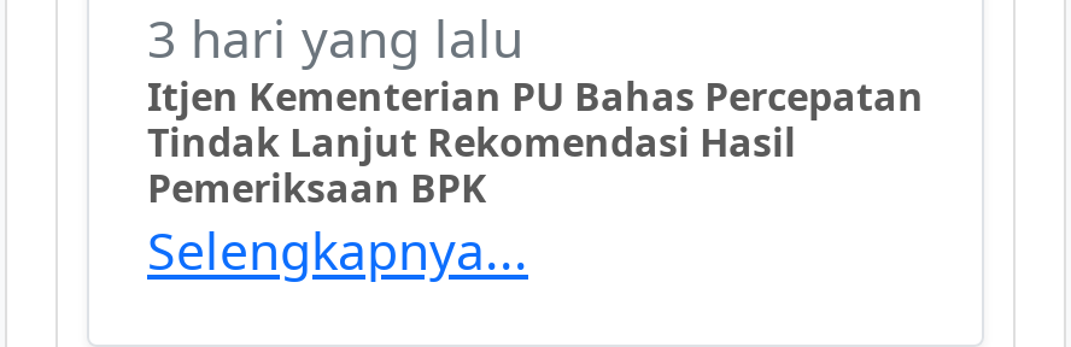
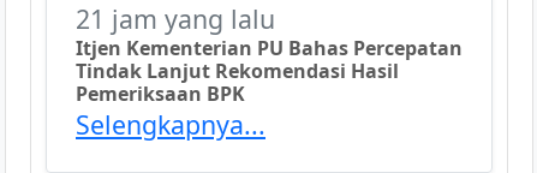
- 3 hari yang lalu
+ 21 jam yang lalu
